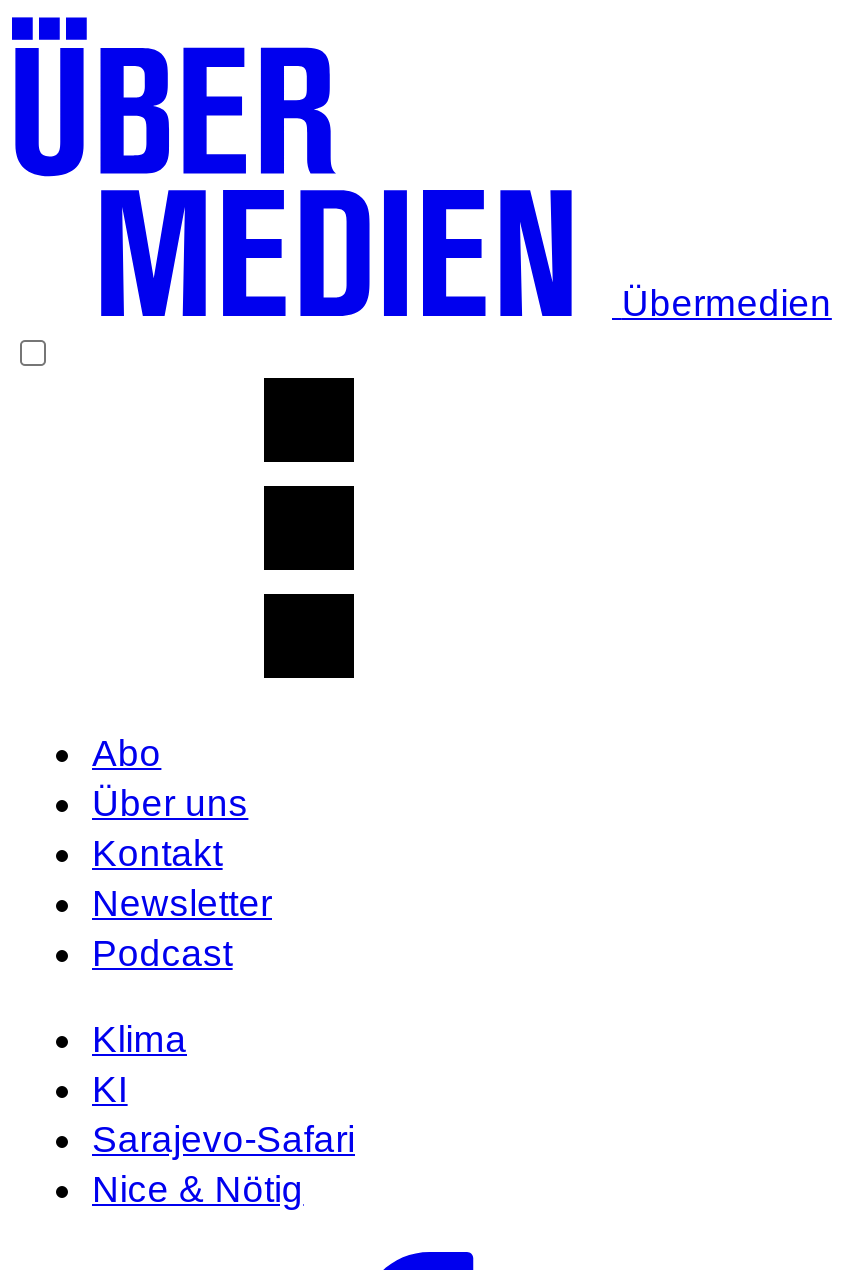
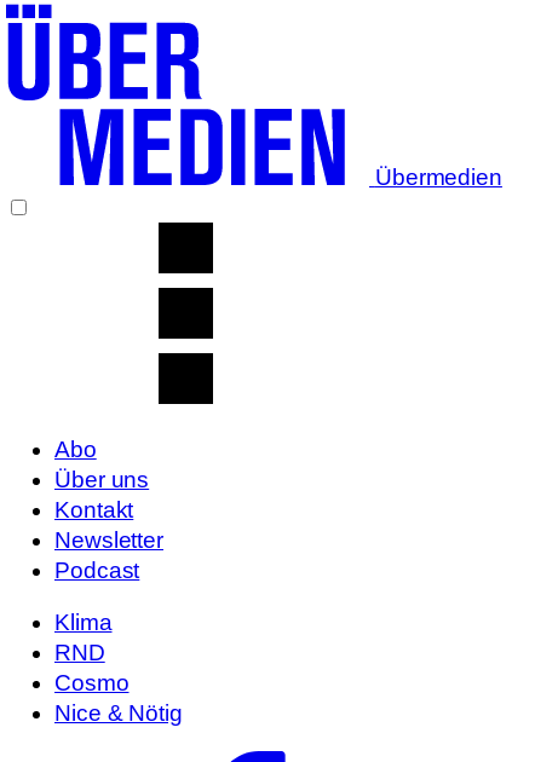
- KI
- Sarajevo-Safari
+ RND
+ Cosmo
